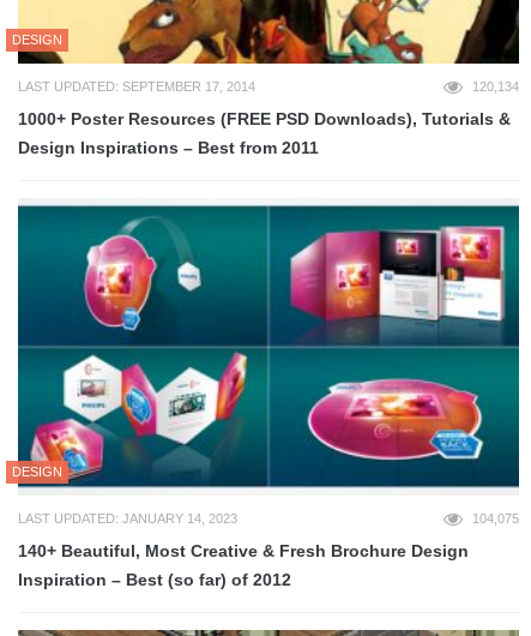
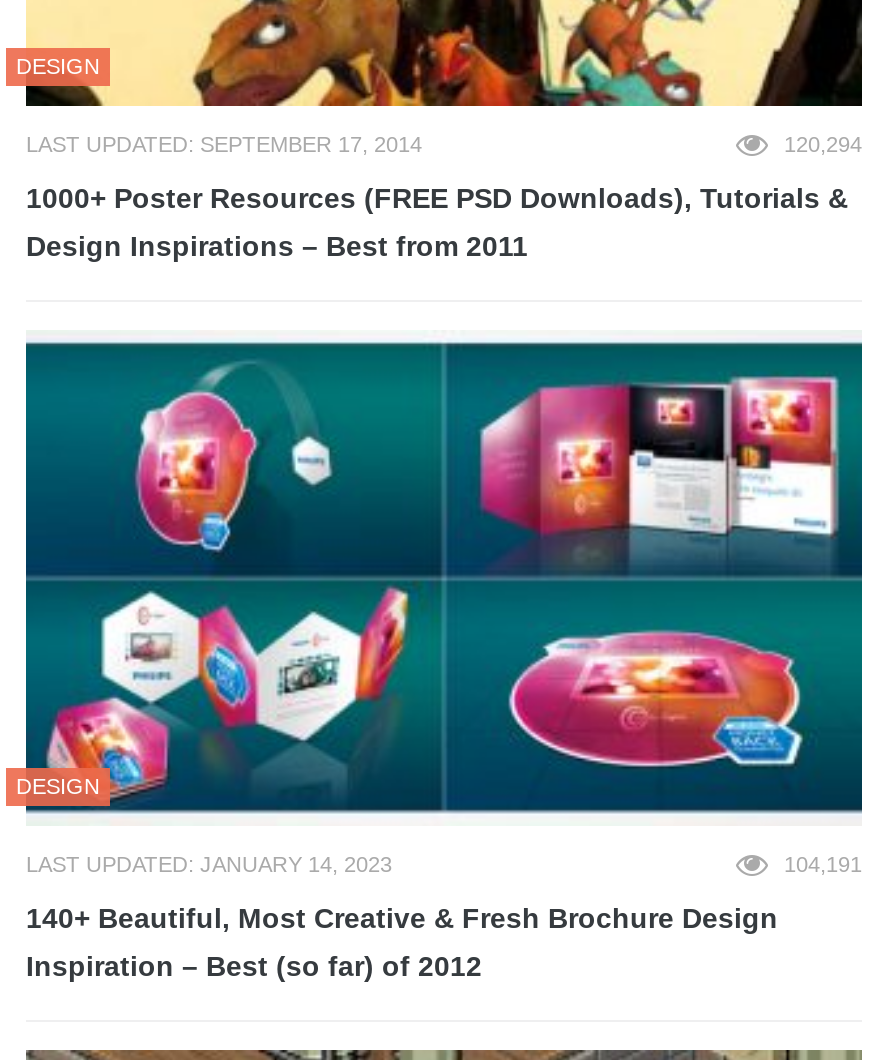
- 120,134
+ 120,294

- 104,075
+ 104,191
